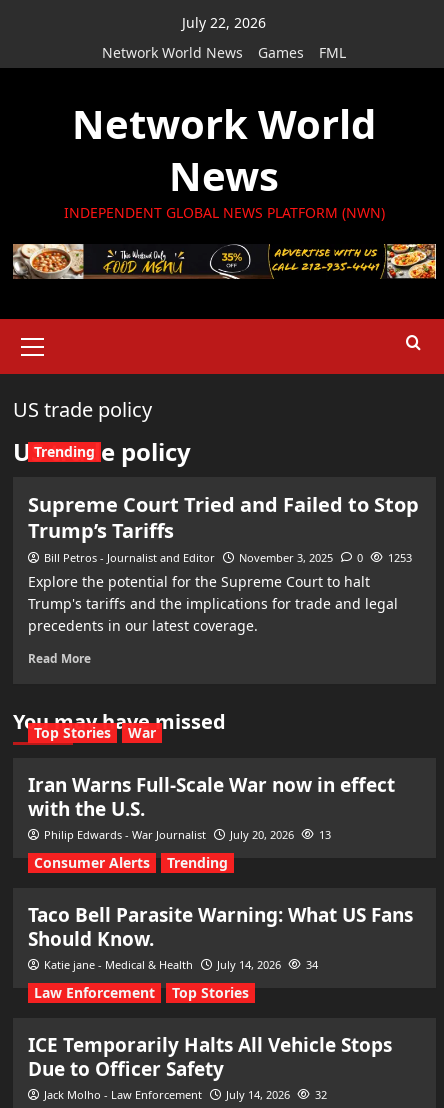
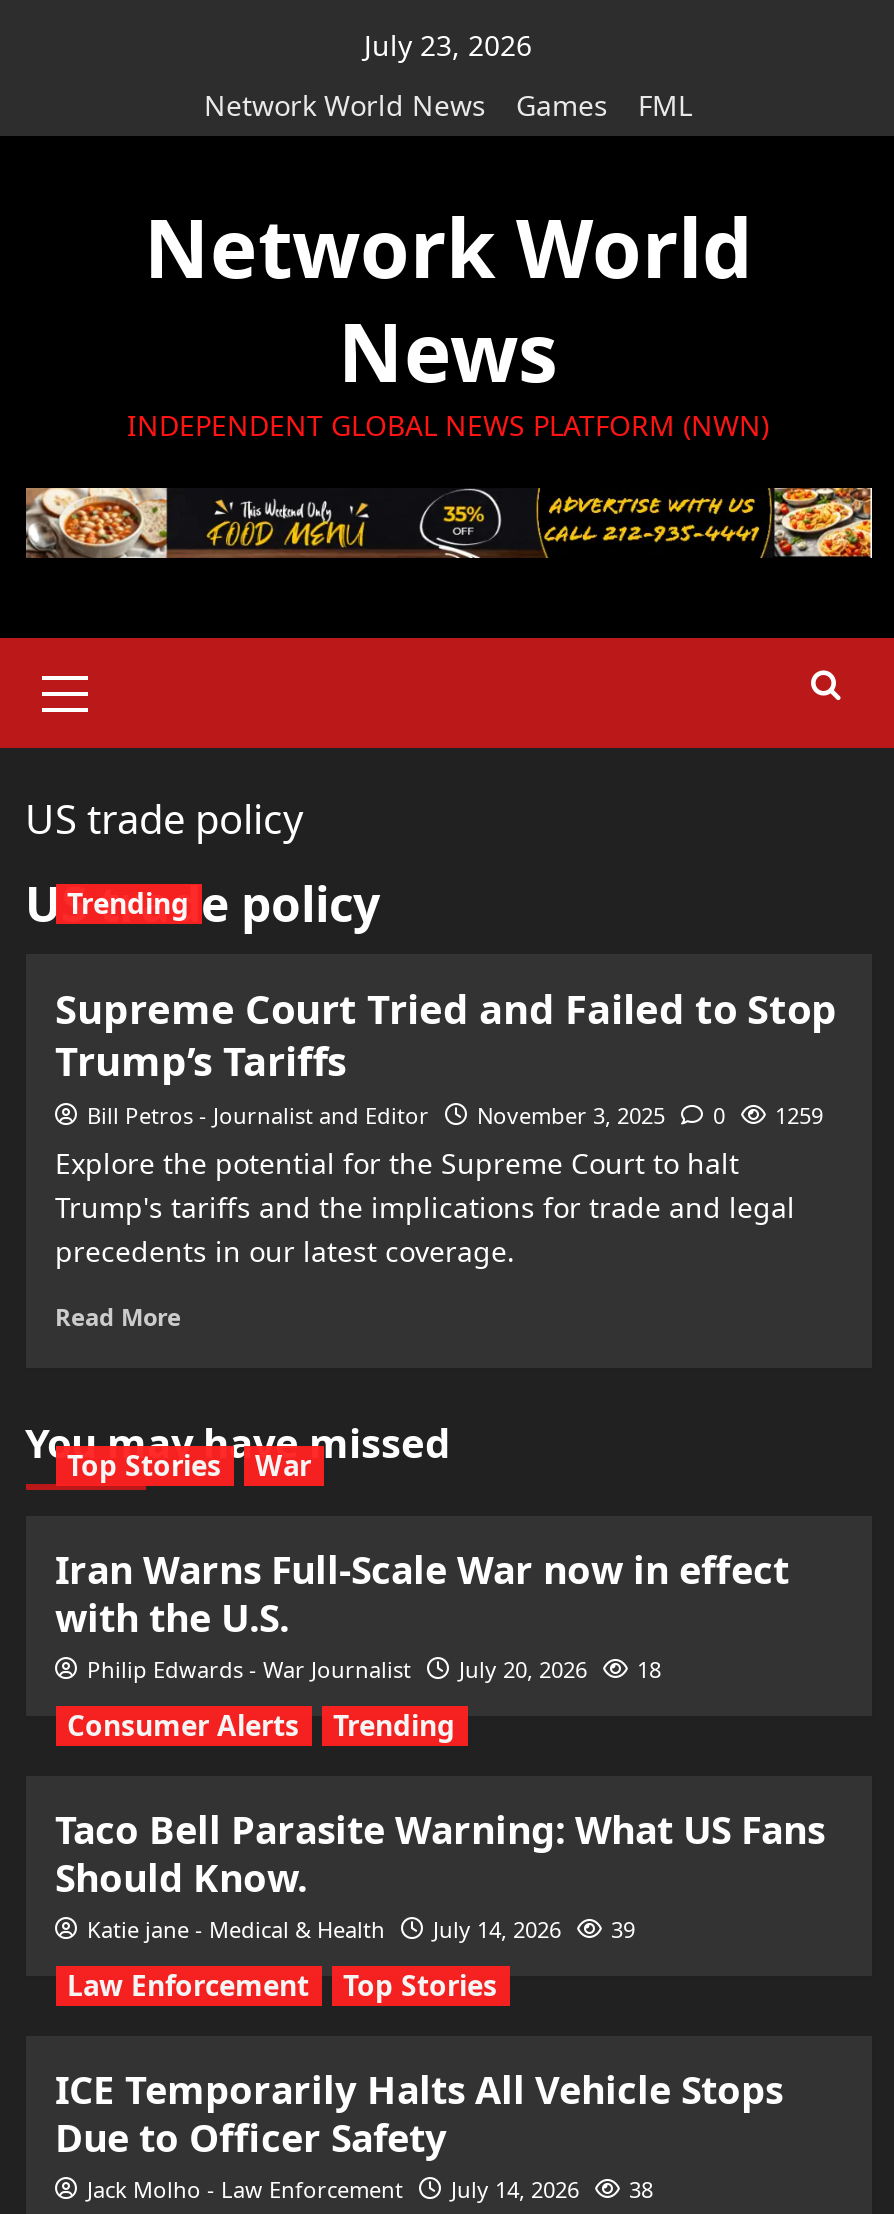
- July 22, 2026
+ July 23, 2026

- Bill Petros - Journalist and Editor November 3, 2025 0 1253
+ Bill Petros - Journalist and Editor November 3, 2025 0 1259

- Philip Edwards - War Journalist July 20, 2026 13
+ Philip Edwards - War Journalist July 20, 2026 18

- Katie jane - Medical & Health July 14, 2026 34
+ Katie jane - Medical & Health July 14, 2026 39

- Jack Molho - Law Enforcement July 14, 2026 32
+ Jack Molho - Law Enforcement July 14, 2026 38
